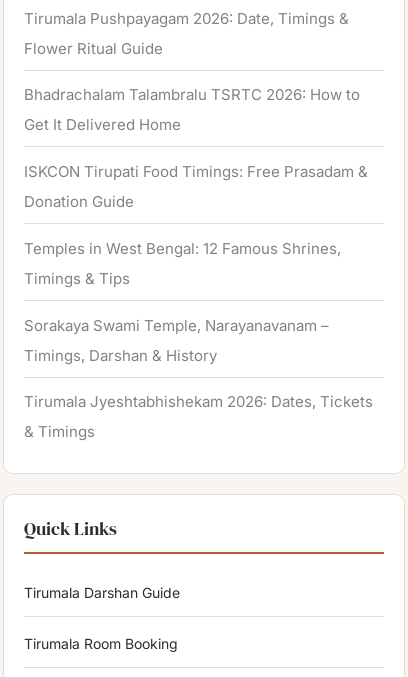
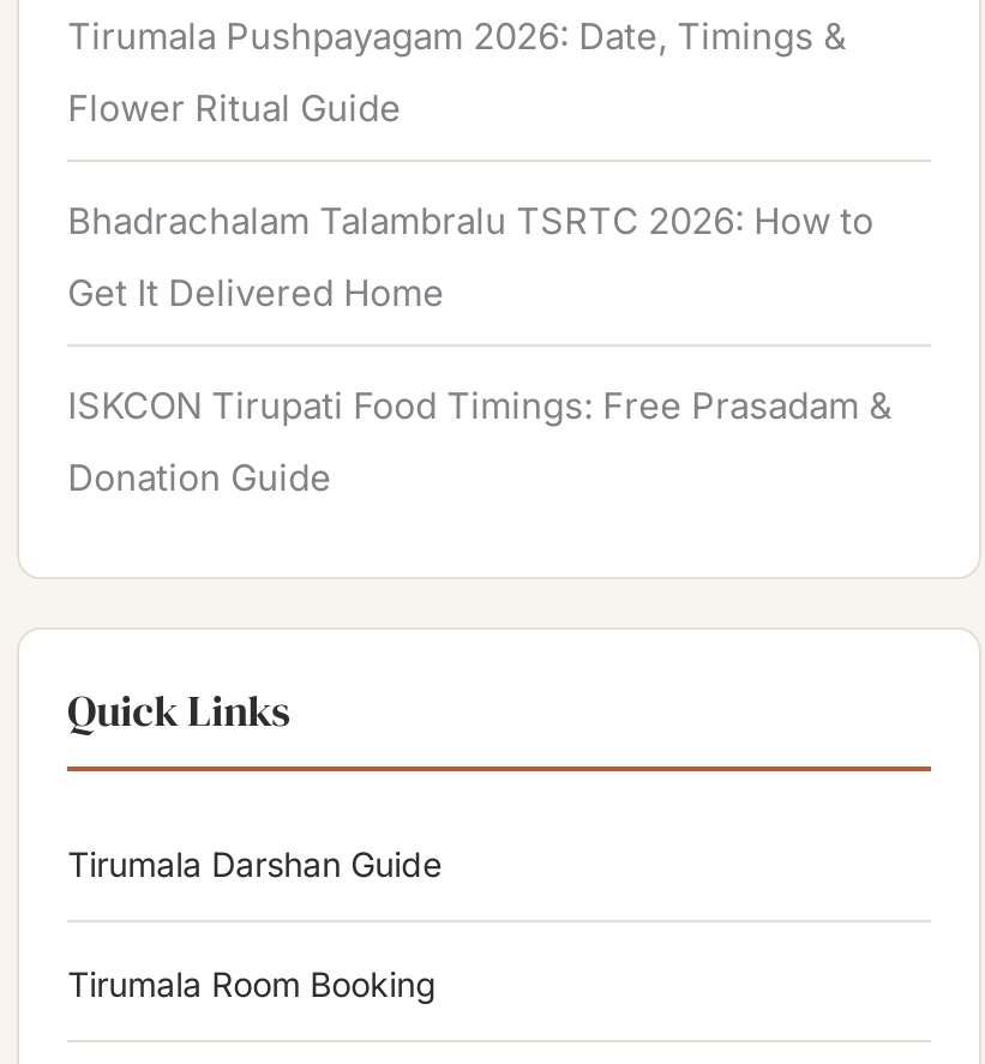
- Temples in West Bengal: 12 Famous Shrines,
- Timings & Tips
- Sorakaya Swami Temple, Narayanavanam –
- Timings, Darshan & History
- Tirumala Jyeshtabhishekam 2026: Dates, Tickets
- & Timings
